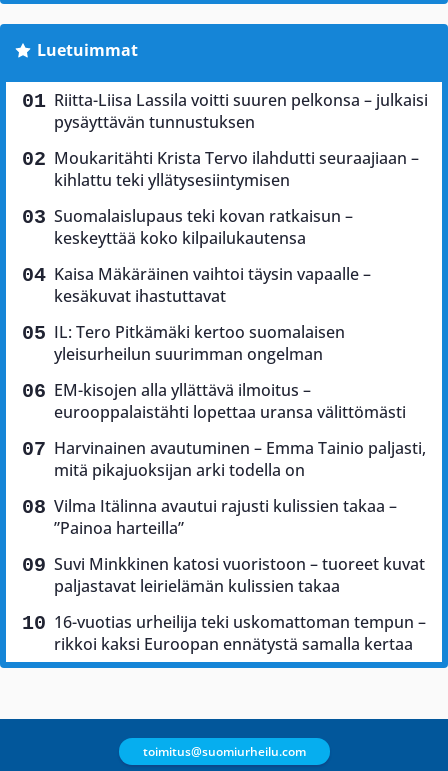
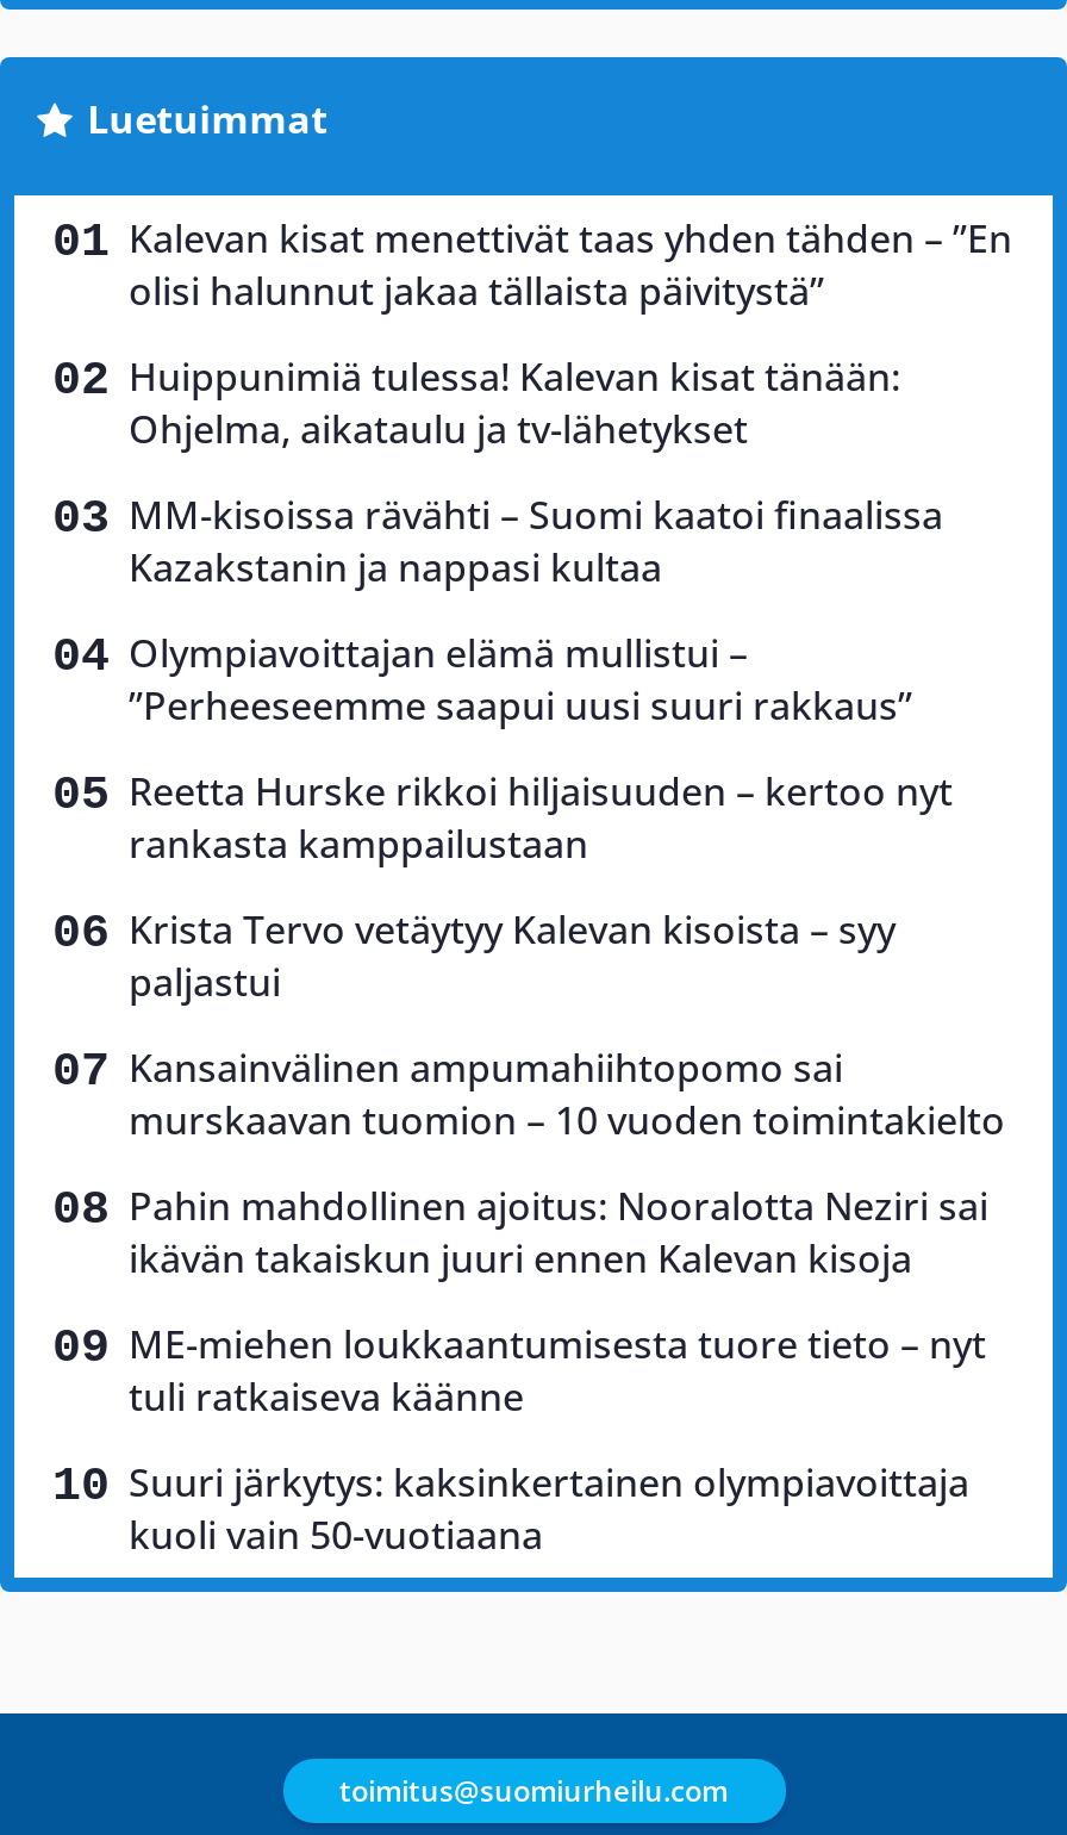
- Riitta-Liisa Lassila voitti suuren pelkonsa – julkaisi
- pysäyttävän tunnustuksen
+ Kalevan kisat menettivät taas yhden tähden – ”En
+ olisi halunnut jakaa tällaista päivitystä”

- Moukaritähti Krista Tervo ilahdutti seuraajiaan –
- kihlattu teki yllätysesiintymisen
+ Huippunimiä tulessa! Kalevan kisat tänään:
+ Ohjelma, aikataulu ja tv-lähetykset

- Suomalaislupaus teki kovan ratkaisun –
- keskeyttää koko kilpailukautensa
+ MM-kisoissa rävähti – Suomi kaatoi finaalissa
+ Kazakstanin ja nappasi kultaa

- Kaisa Mäkäräinen vaihtoi täysin vapaalle –
- kesäkuvat ihastuttavat
+ Olympiavoittajan elämä mullistui –
+ ”Perheeseemme saapui uusi suuri rakkaus”

- IL: Tero Pitkämäki kertoo suomalaisen
- yleisurheilun suurimman ongelman
+ Reetta Hurske rikkoi hiljaisuuden – kertoo nyt
+ rankasta kamppailustaan

- EM-kisojen alla yllättävä ilmoitus –
- eurooppalaistähti lopettaa uransa välittömästi
+ Krista Tervo vetäytyy Kalevan kisoista – syy
+ paljastui

- Harvinainen avautuminen – Emma Tainio paljasti,
- mitä pikajuoksijan arki todella on
+ Kansainvälinen ampumahiihtopomo sai
+ murskaavan tuomion – 10 vuoden toimintakielto

- Vilma Itälinna avautui rajusti kulissien takaa –
- ”Painoa harteilla”
+ Pahin mahdollinen ajoitus: Nooralotta Neziri sai
+ ikävän takaiskun juuri ennen Kalevan kisoja

- Suvi Minkkinen katosi vuoristoon – tuoreet kuvat
- paljastavat leirielämän kulissien takaa
+ ME-miehen loukkaantumisesta tuore tieto – nyt
+ tuli ratkaiseva käänne

- 16-vuotias urheilija teki uskomattoman tempun –
- rikkoi kaksi Euroopan ennätystä samalla kertaa
+ Suuri järkytys: kaksinkertainen olympiavoittaja
+ kuoli vain 50-vuotiaana
